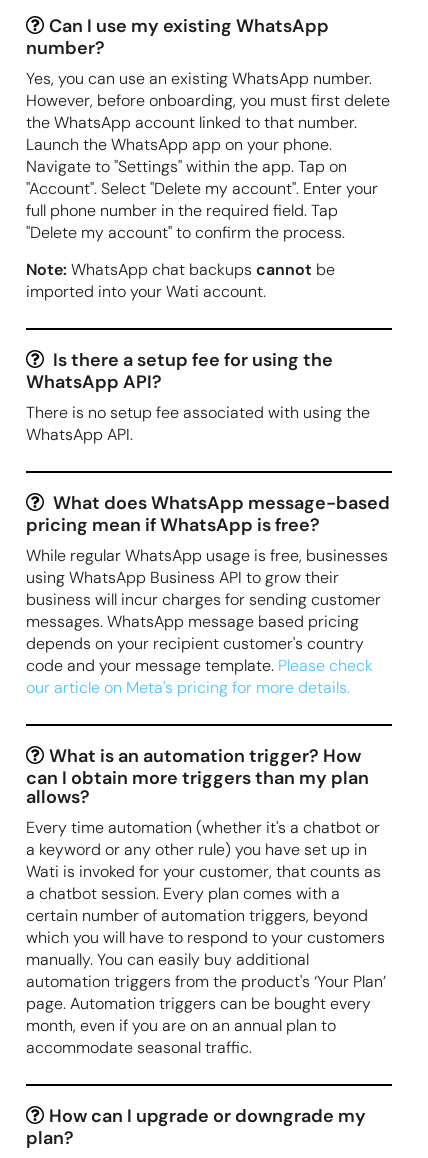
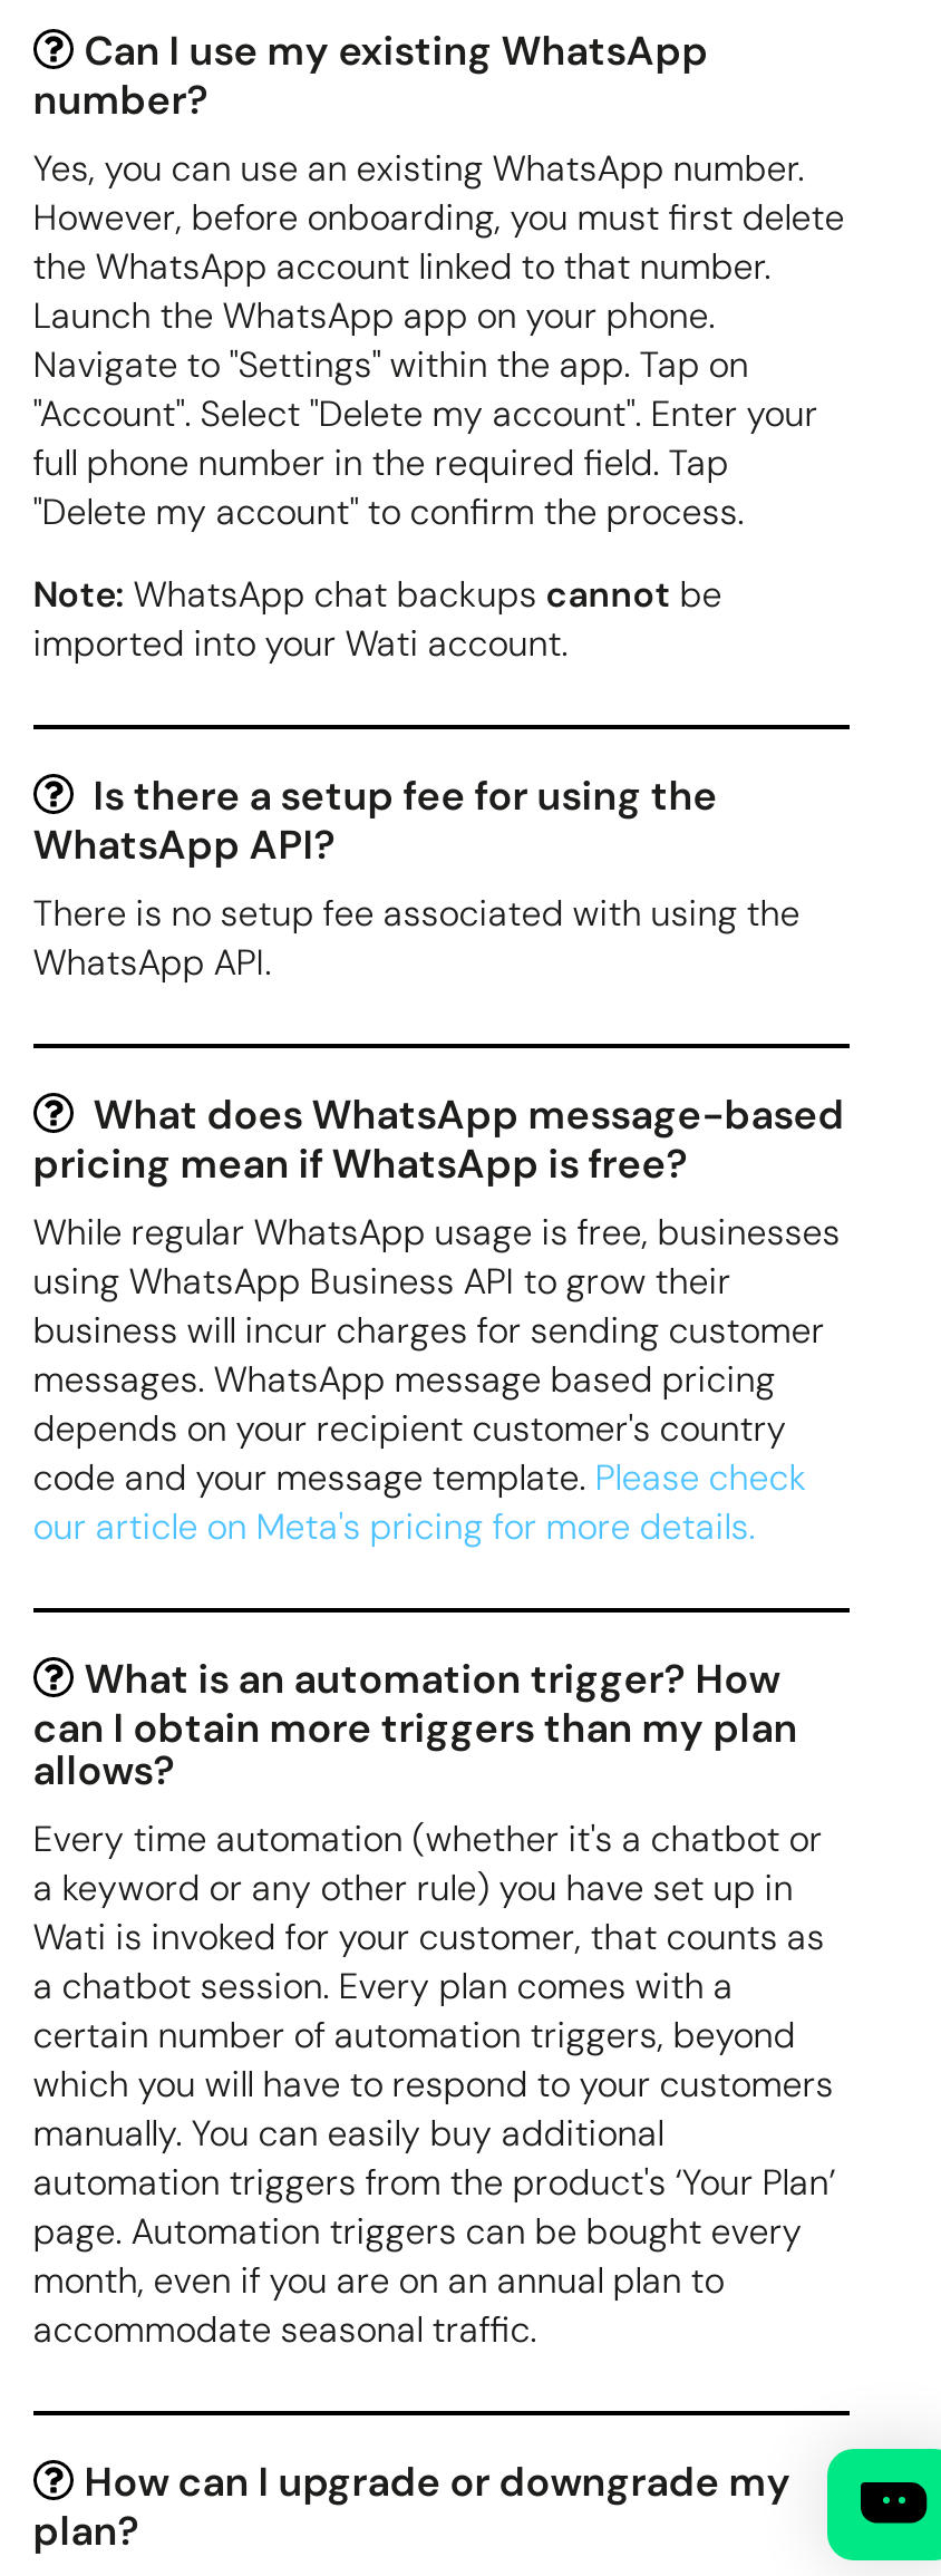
+ [image]
